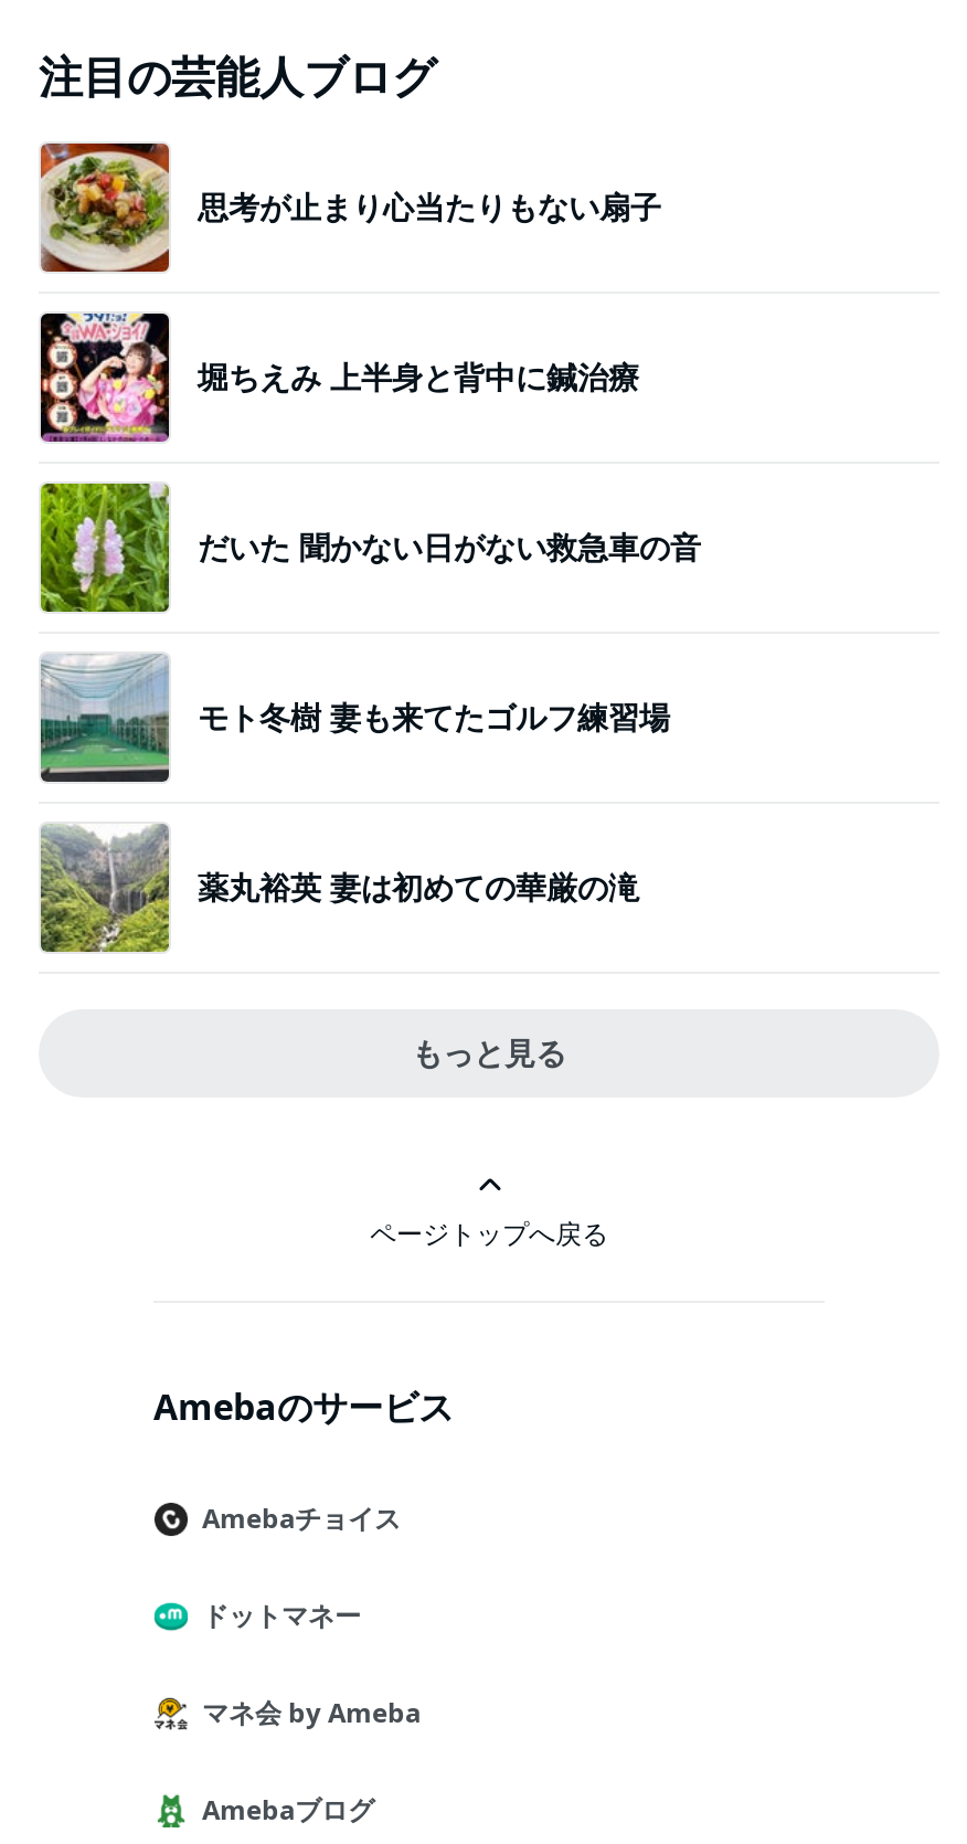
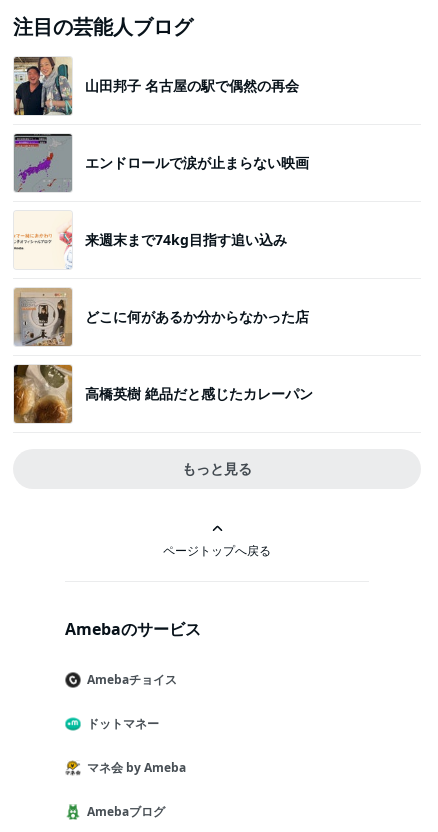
- [image]
- 思考が止まり心当たりもない扇子
+ [image]
+ 山田邦子 名古屋の駅で偶然の再会

- [image]
- 堀ちえみ 上半身と背中に鍼治療
+ [image]
+ エンドロールで涙が止まらない映画

- [image]
- だいた 聞かない日がない救急車の音
+ [image]
+ 来週末まで74kg目指す追い込み

- [image]
- モト冬樹 妻も来てたゴルフ練習場
+ [image]
+ どこに何があるか分からなかった店

- [image]
- 薬丸裕英 妻は初めての華厳の滝
+ [image]
+ 高橋英樹 絶品だと感じたカレーパン
